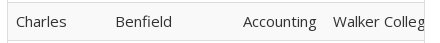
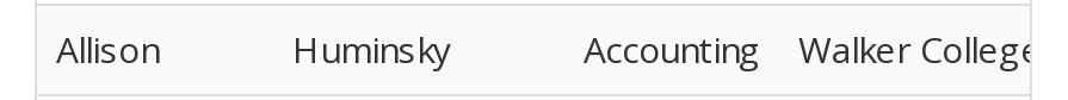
- Charles
- Benfield
+ Allison
+ Huminsky
